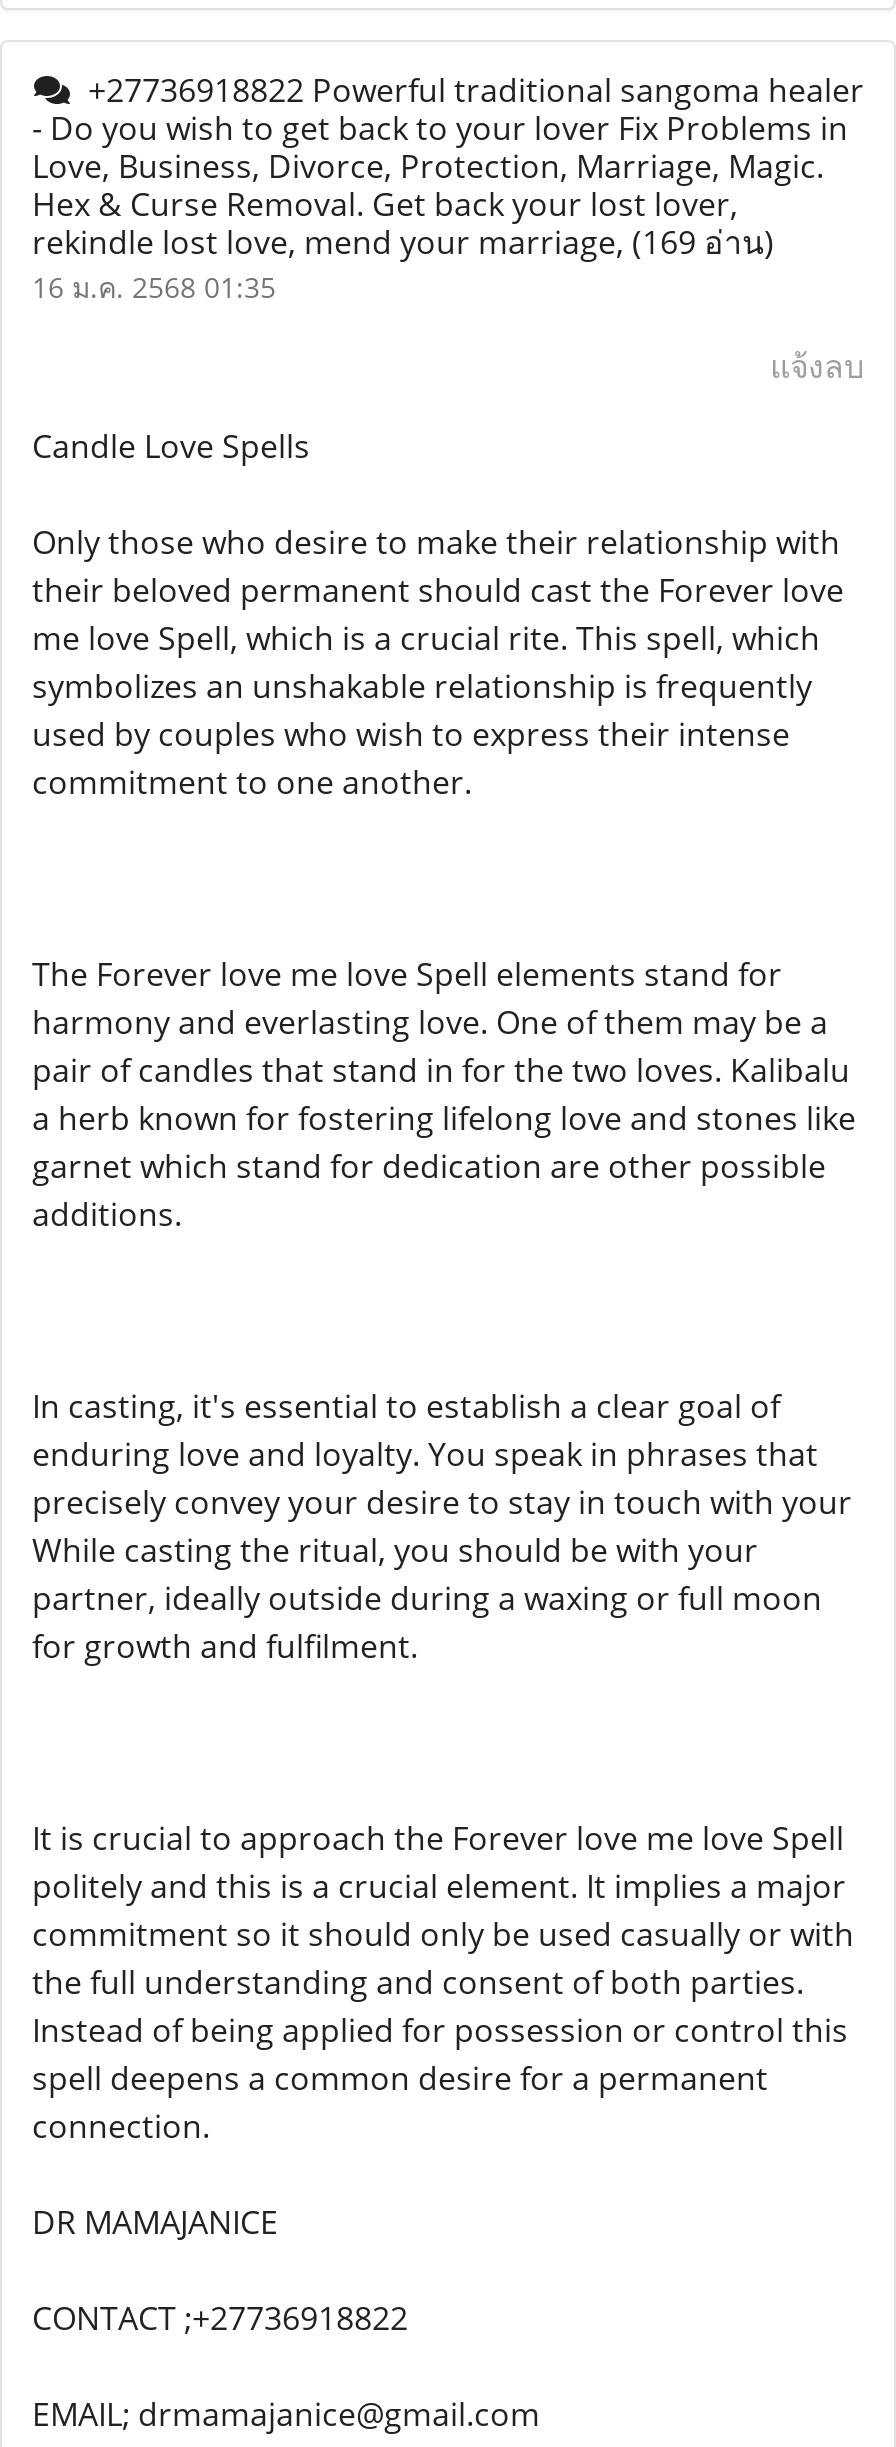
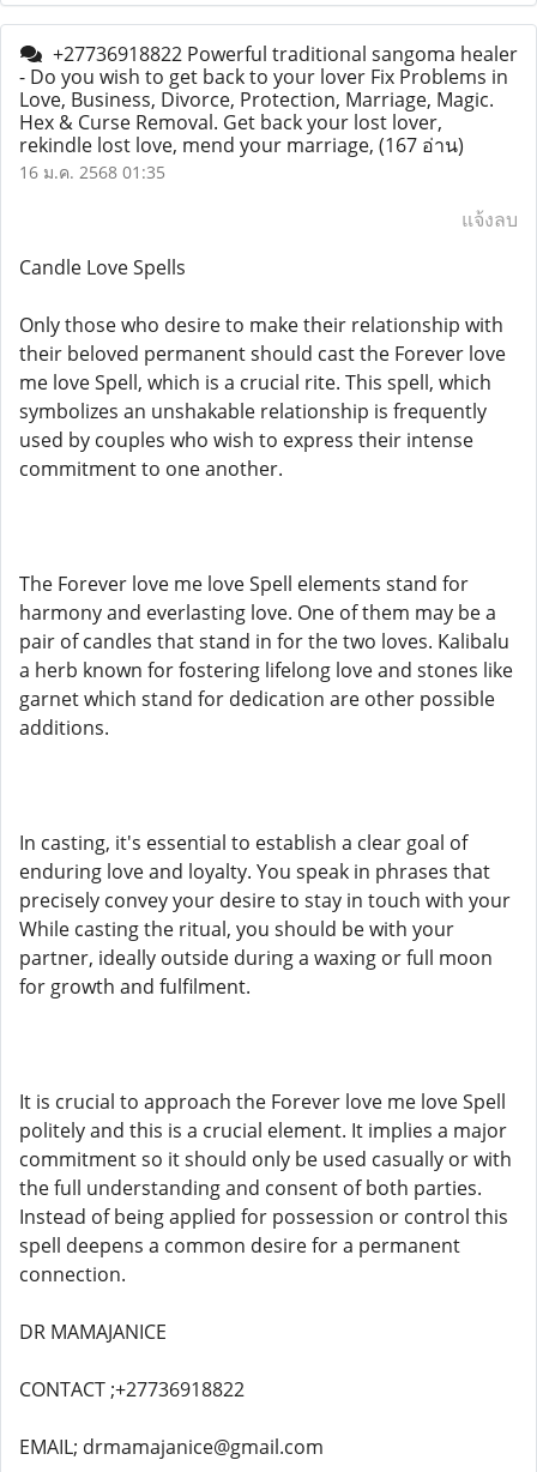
- rekindle lost love, mend your marriage, (169 อ่าน)
+ rekindle lost love, mend your marriage, (167 อ่าน)
